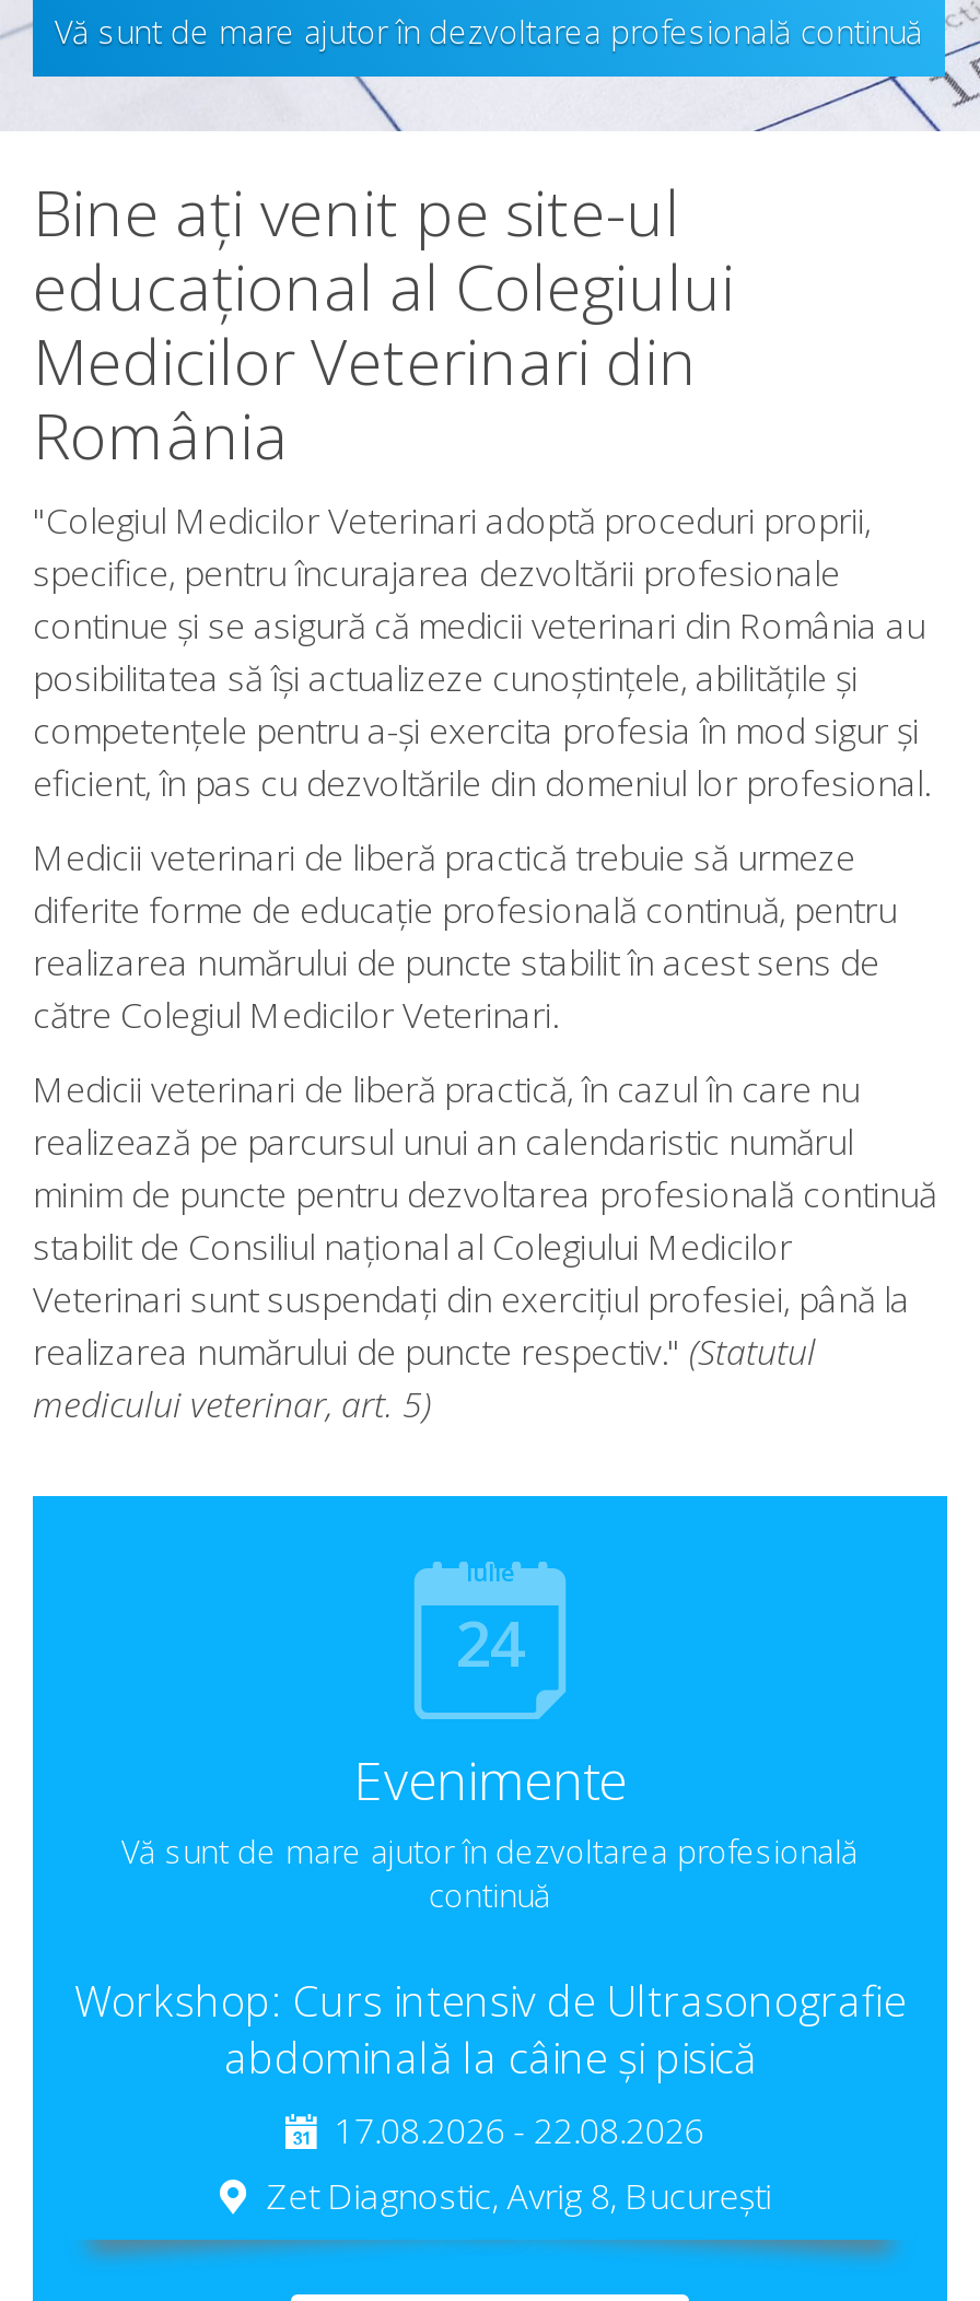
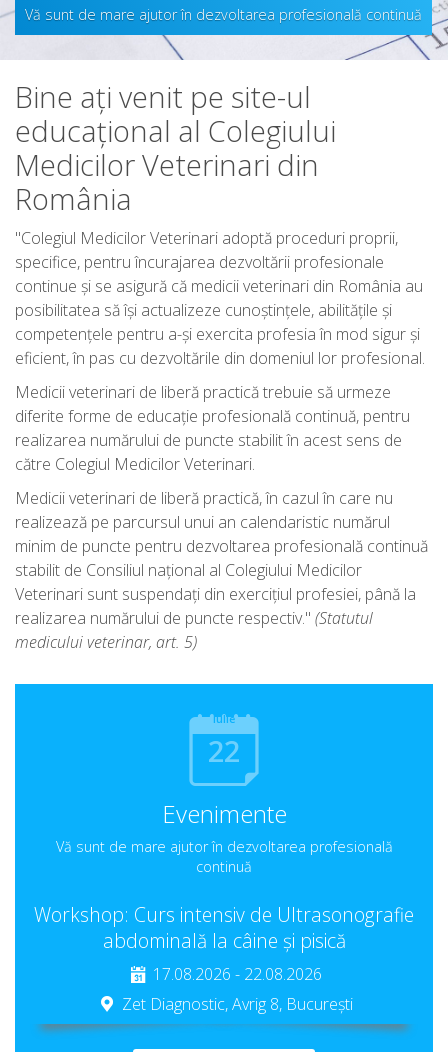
- 24
+ 22
